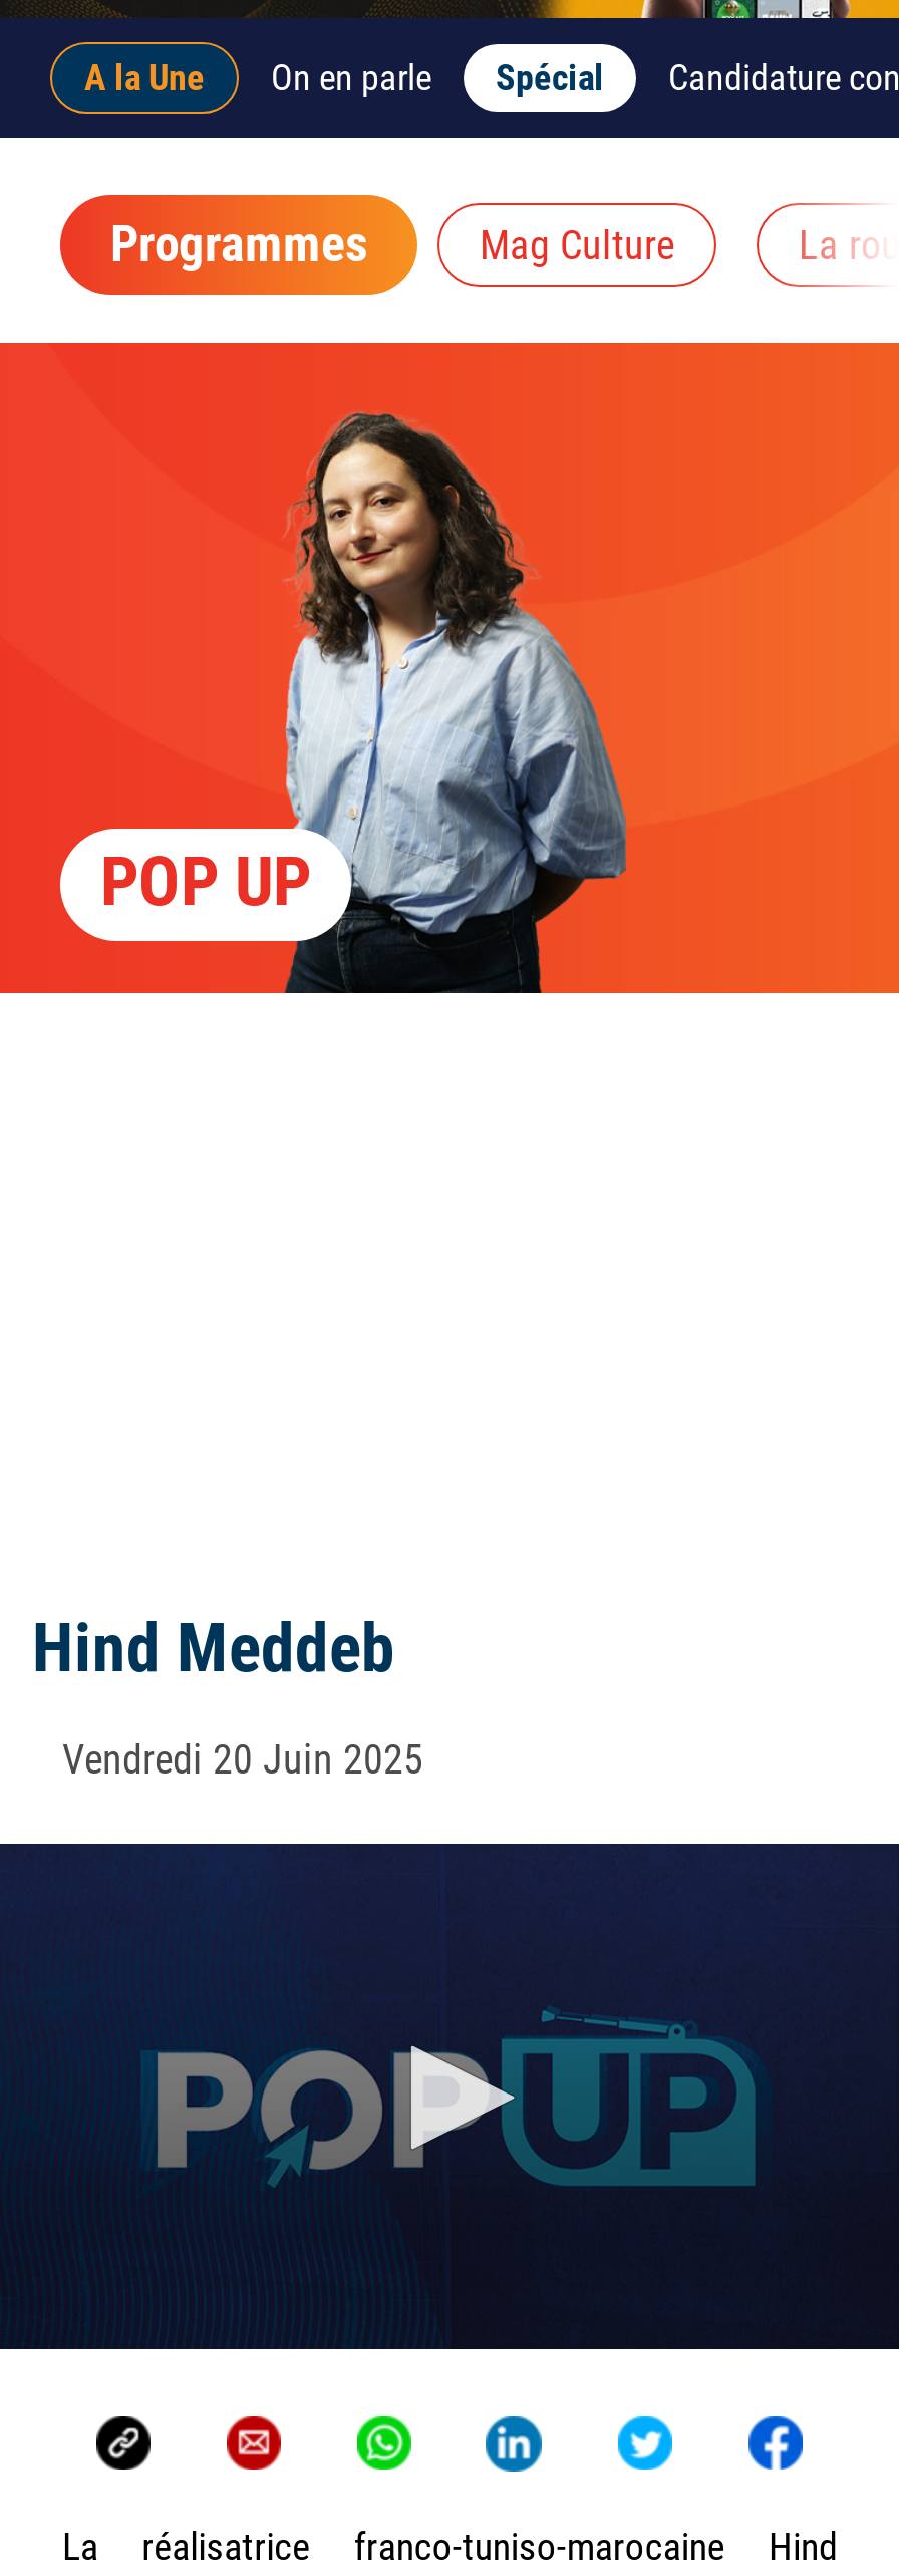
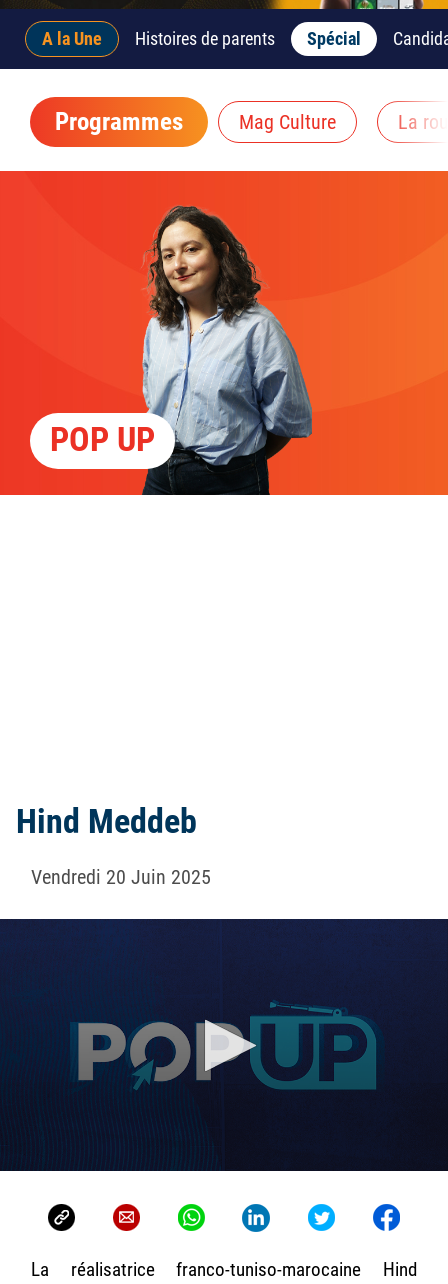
- On en parle
+ Histoires de parents
